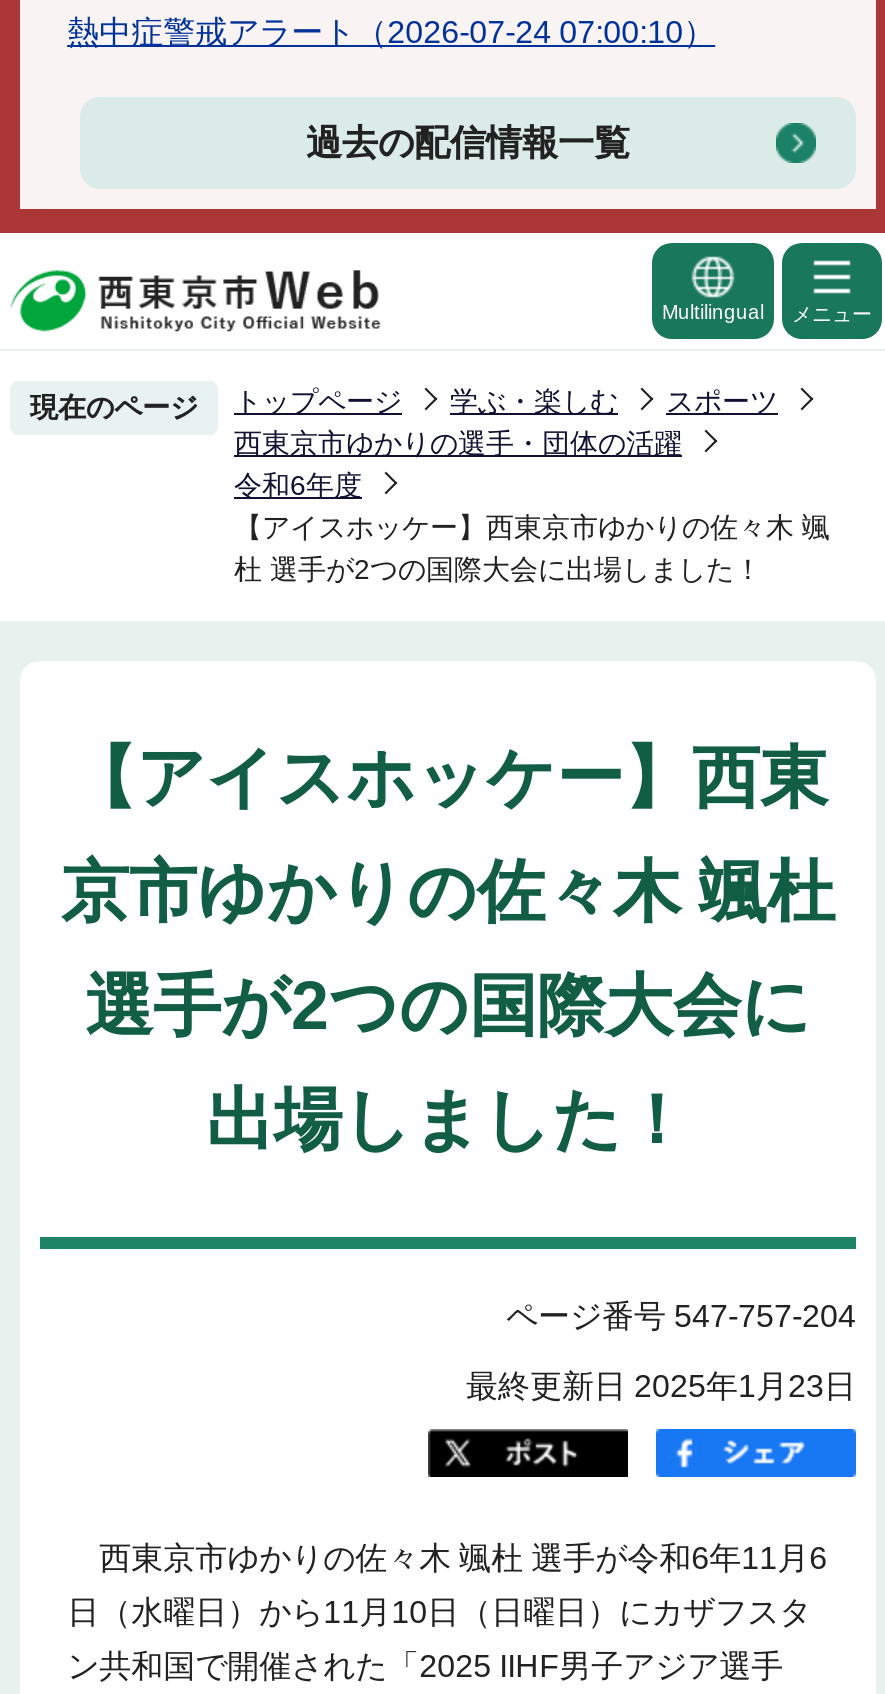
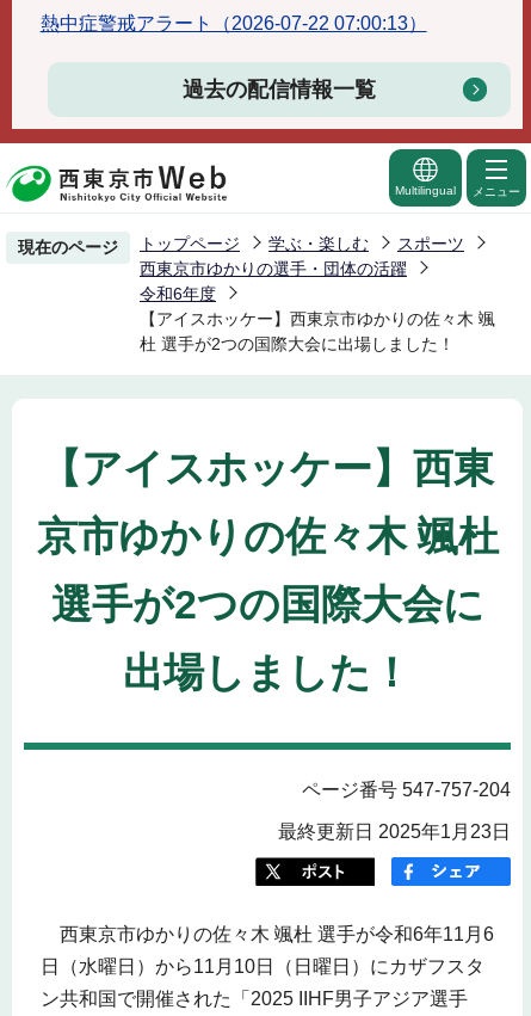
- 熱中症警戒アラート（2026-07-24 07:00:10）
+ 熱中症警戒アラート（2026-07-22 07:00:13）
